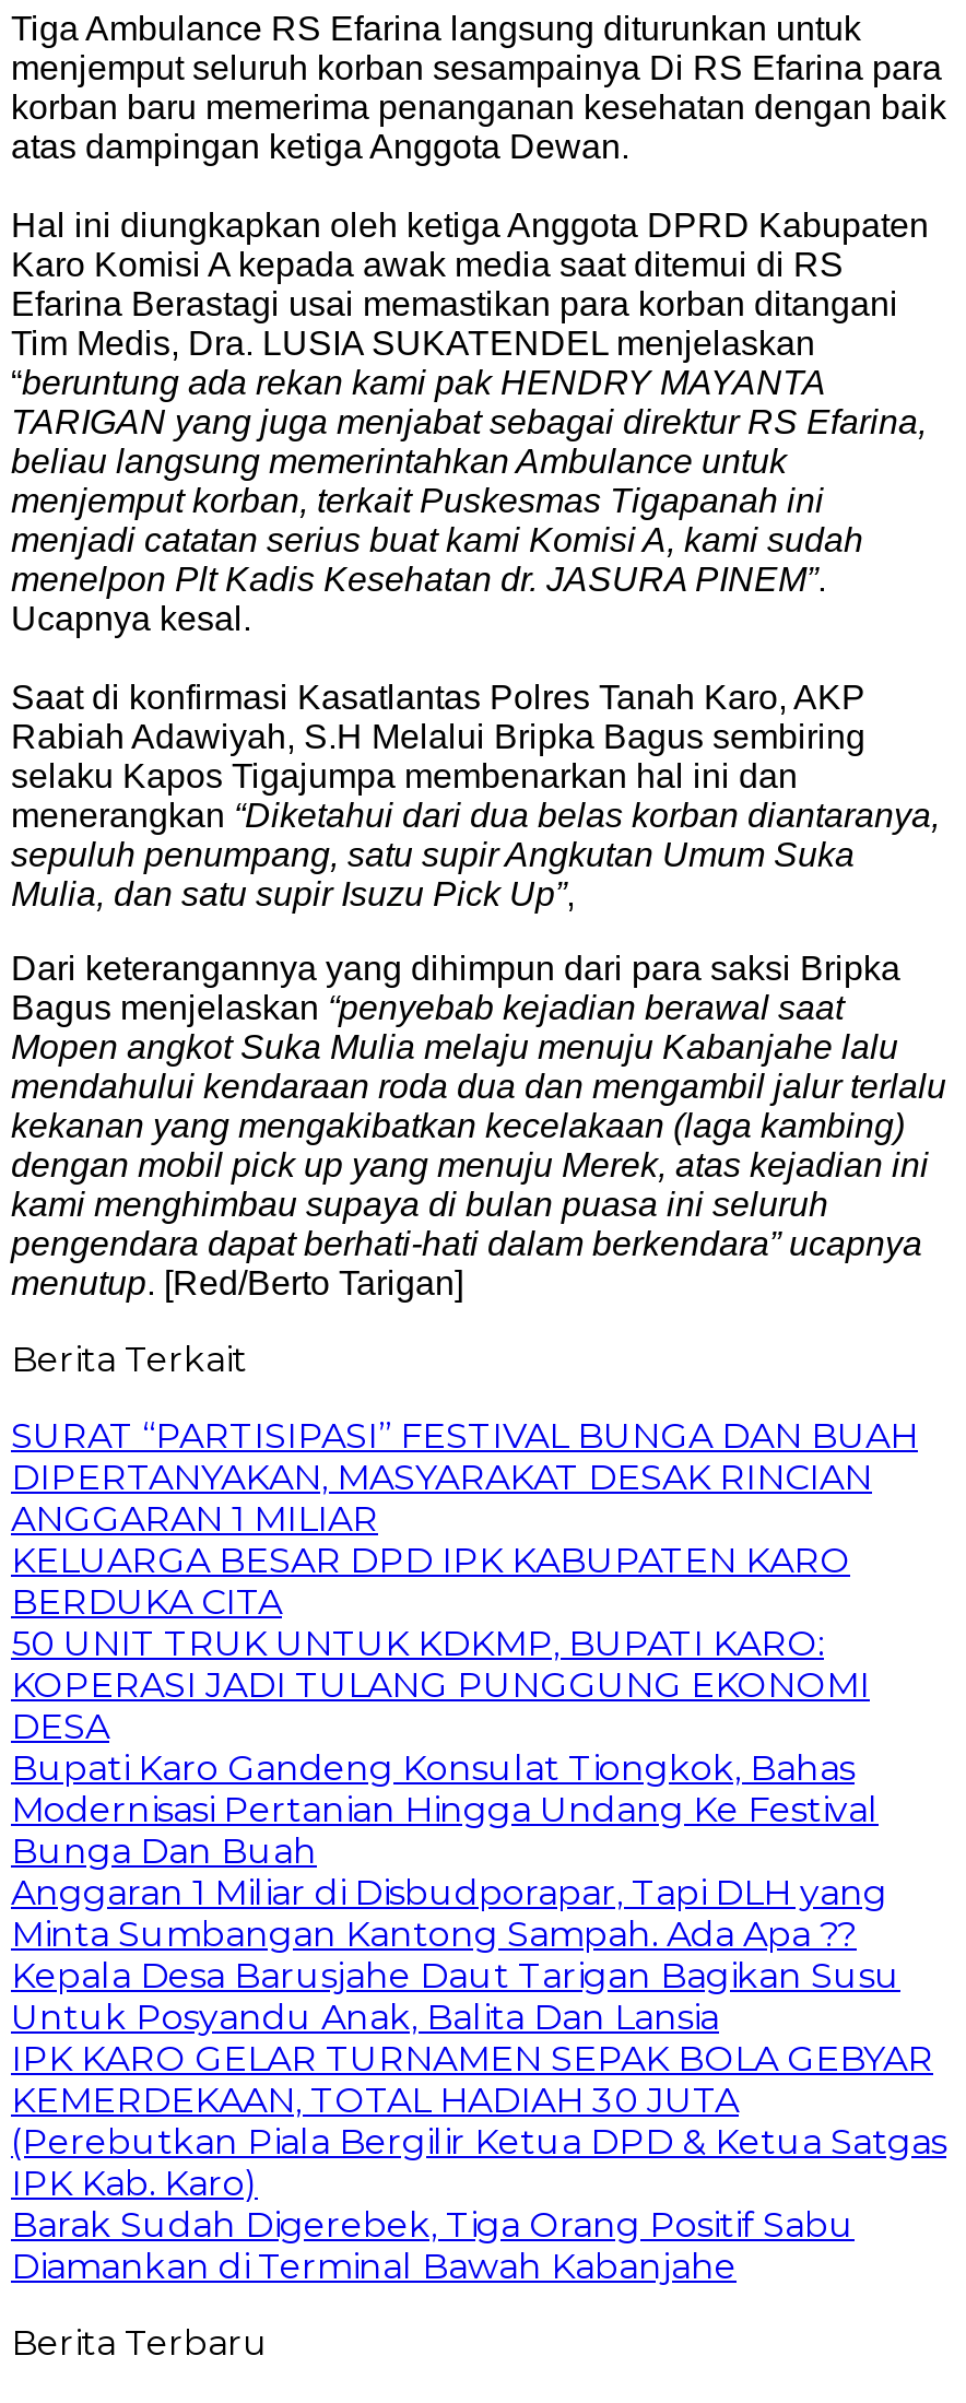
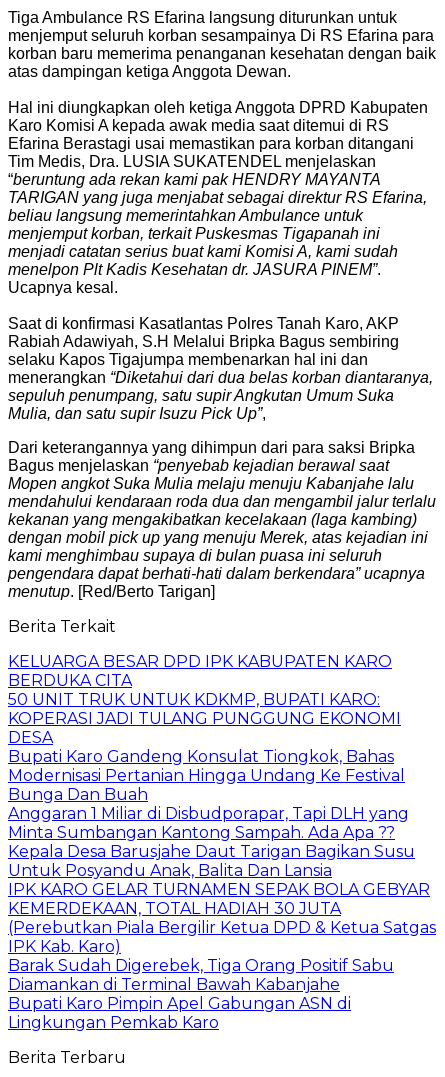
- SURAT “PARTISIPASI” FESTIVAL BUNGA DAN BUAH
- DIPERTANYAKAN, MASYARAKAT DESAK RINCIAN
- ANGGARAN 1 MILIAR

moved up: KELUARGA BESAR DPD IPK KABUPATEN KARO | BERDUKA CITA | 50 UNIT TRUK UNTUK KDKMP, BUPATI KARO: | ... | Barak Sudah Digerebek, Tiga Orang Positif Sabu | Diamankan di Terminal Bawah Kabanjahe

+ Bupati Karo Pimpin Apel Gabungan ASN di
+ Lingkungan Pemkab Karo
